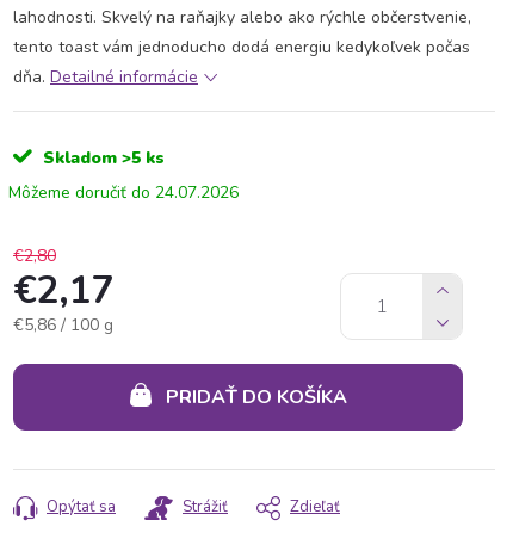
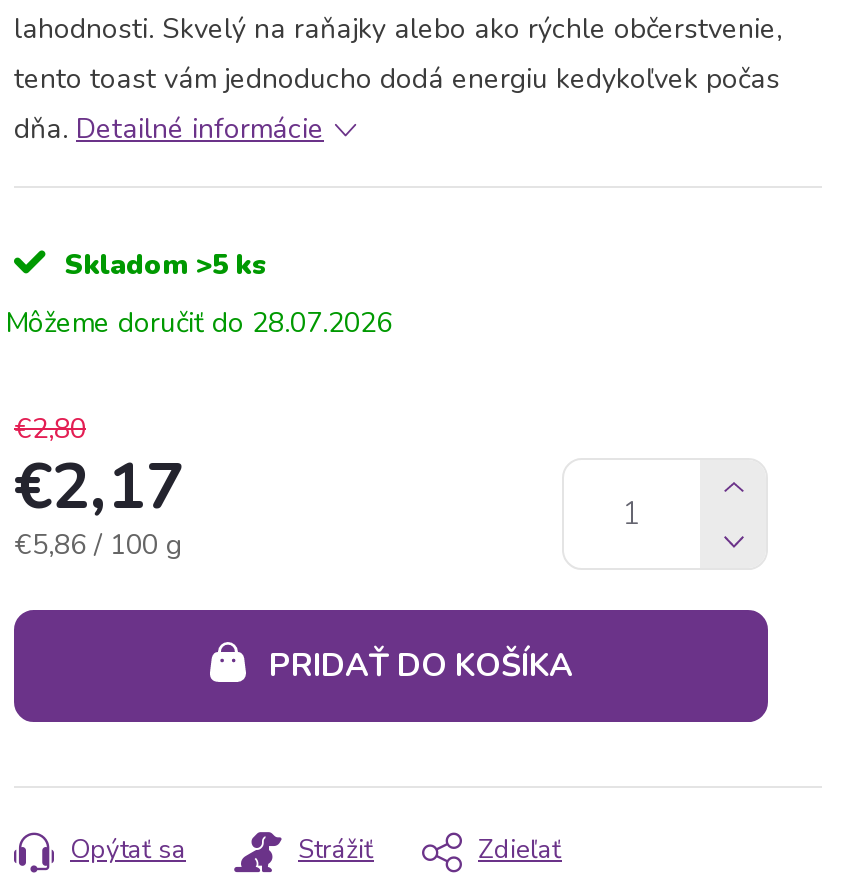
- 24.07.2026
+ 28.07.2026
